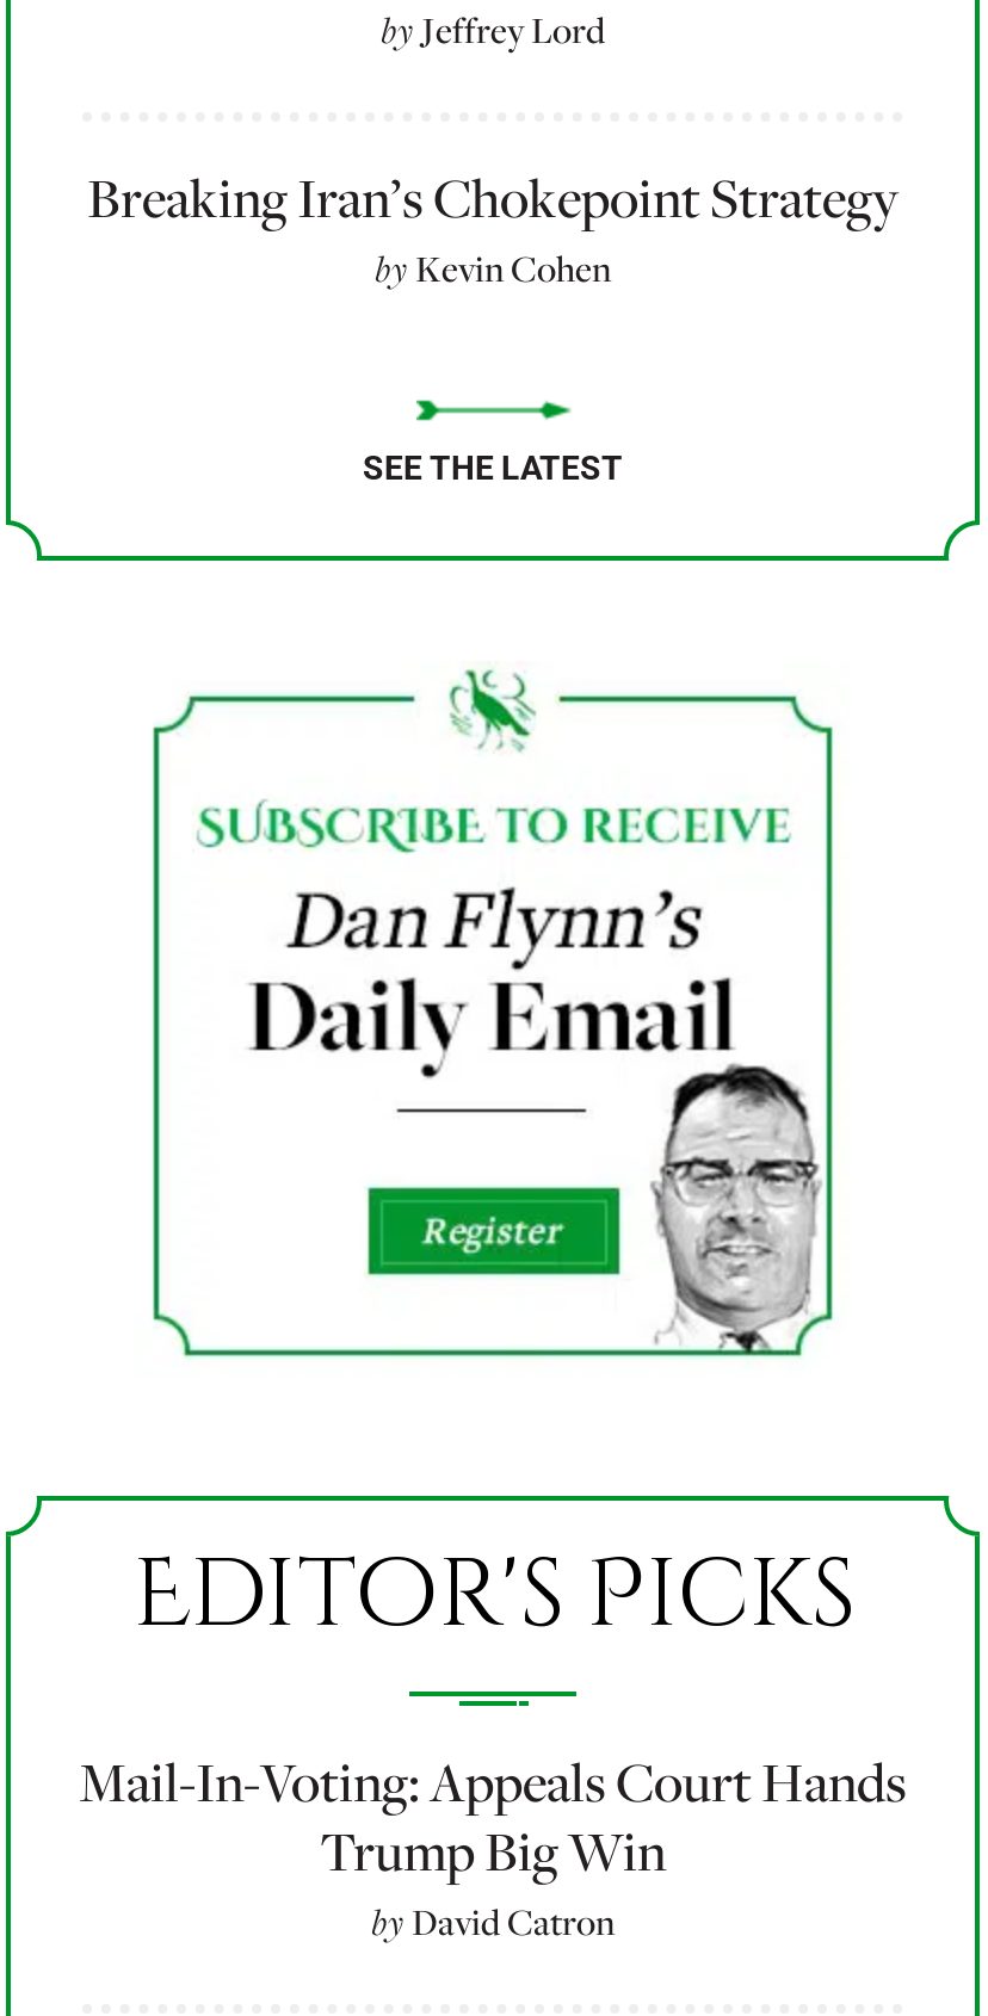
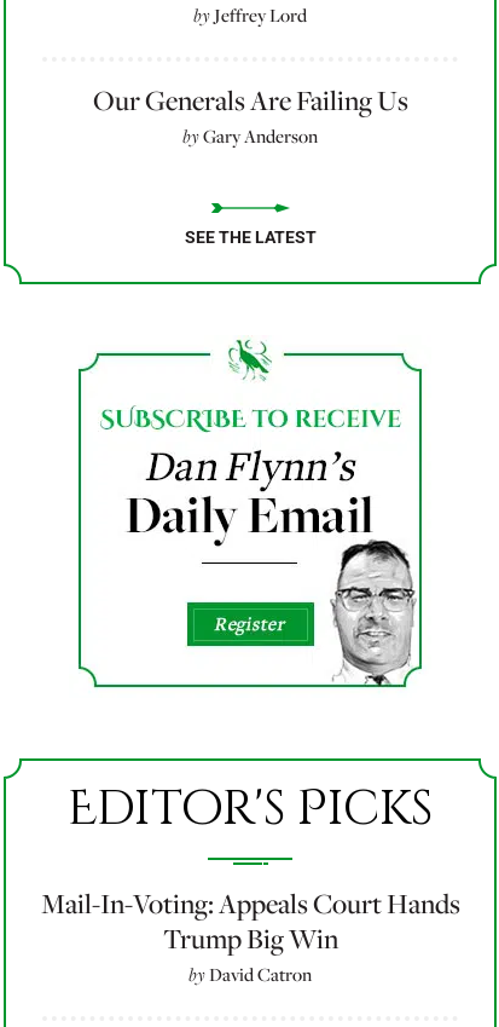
- Breaking Iran’s Chokepoint Strategy
- by Kevin Cohen
+ Our Generals Are Failing Us
+ by Gary Anderson
